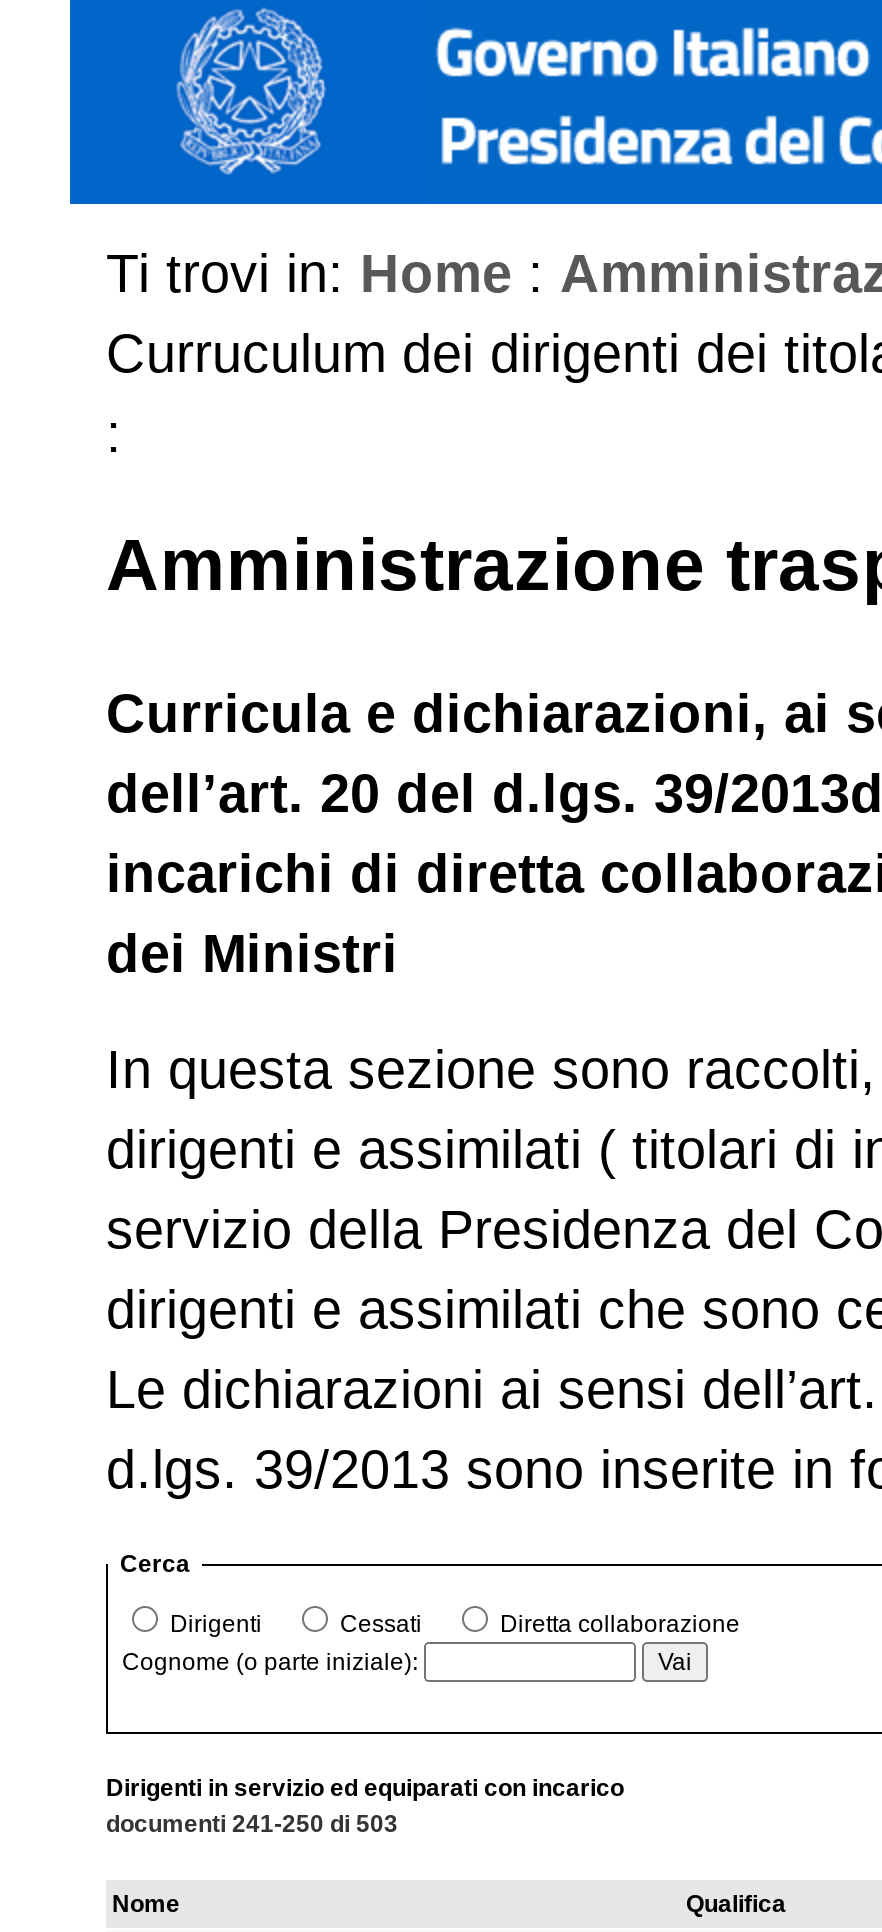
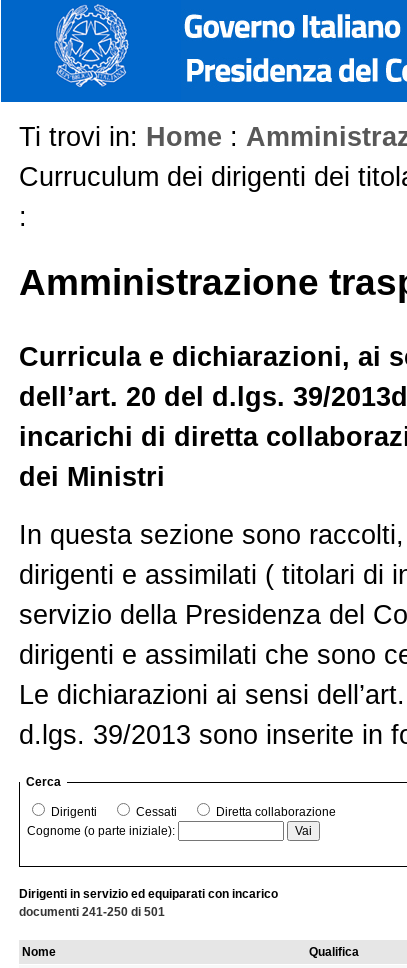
- documenti 241-250 di 503
+ documenti 241-250 di 501
